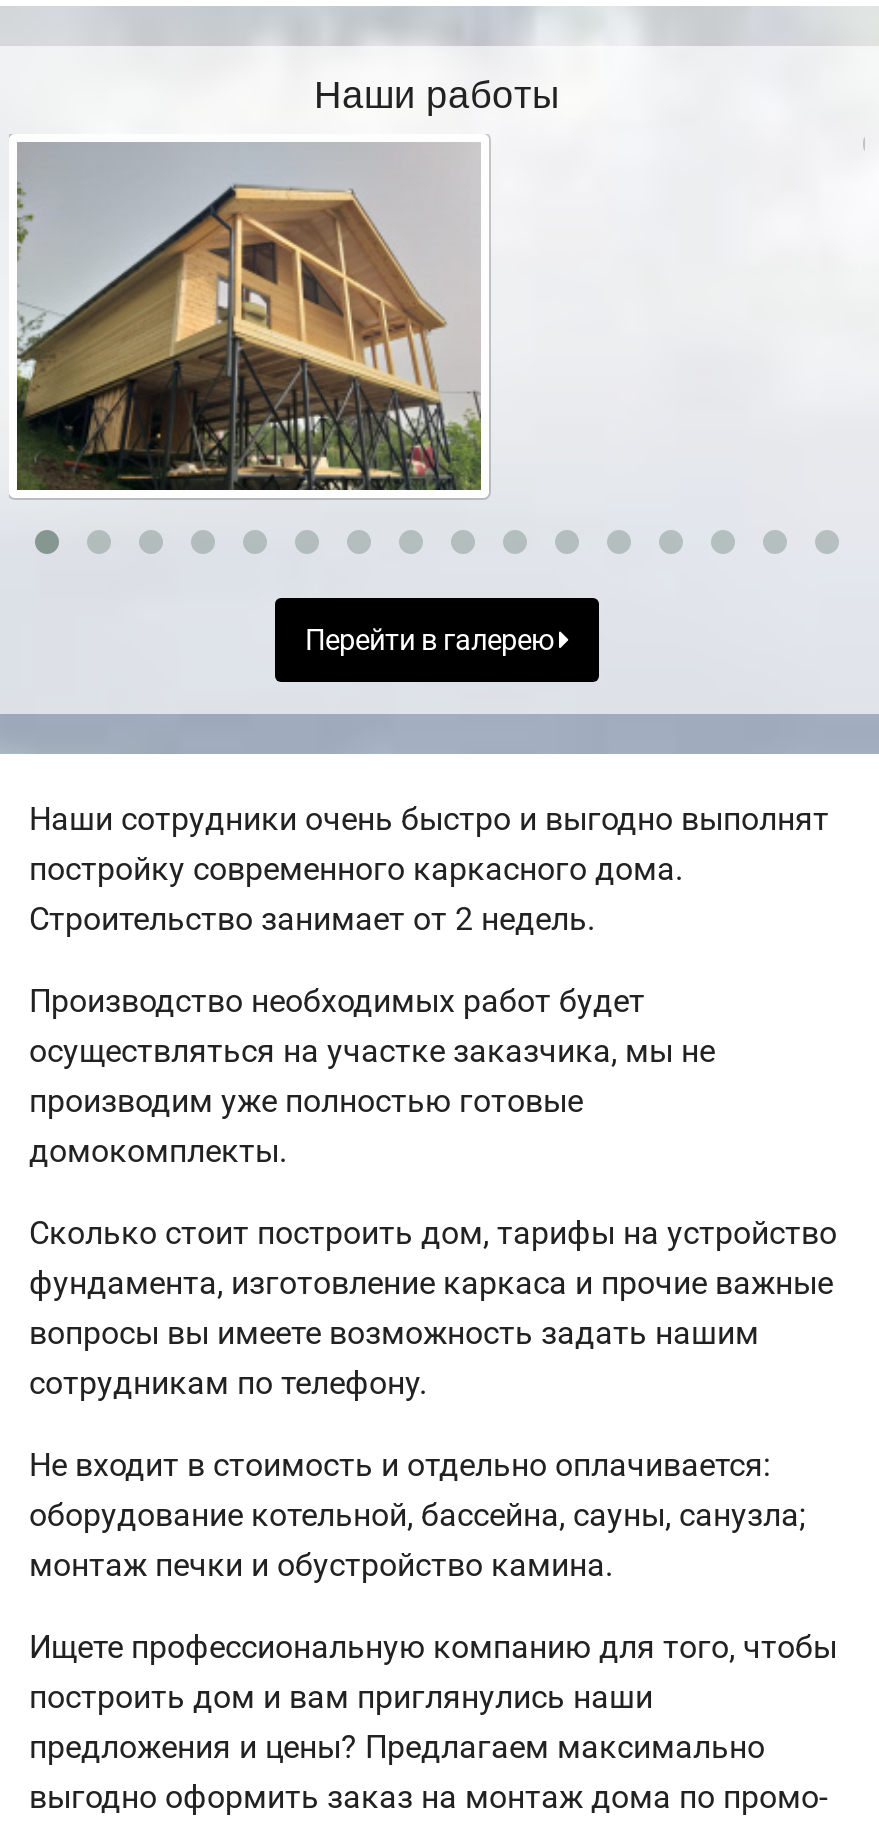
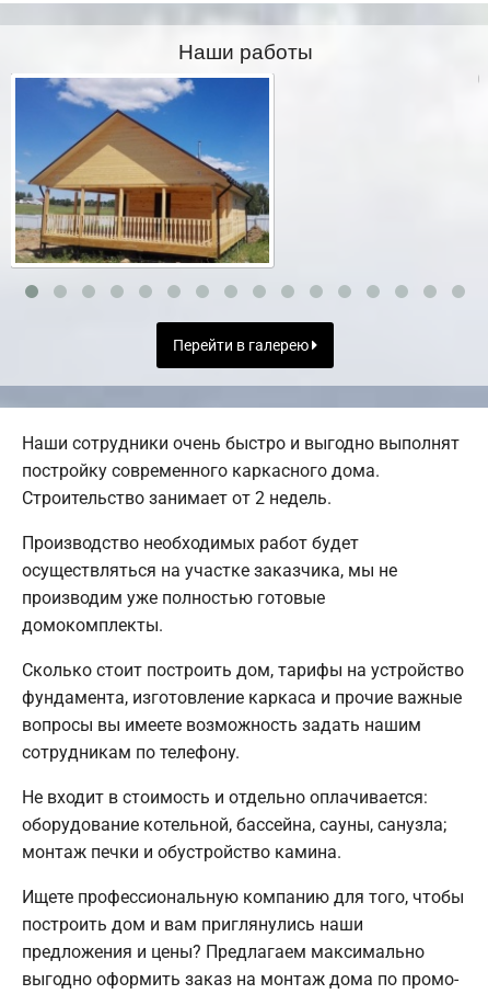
- [image]
+ [image]
